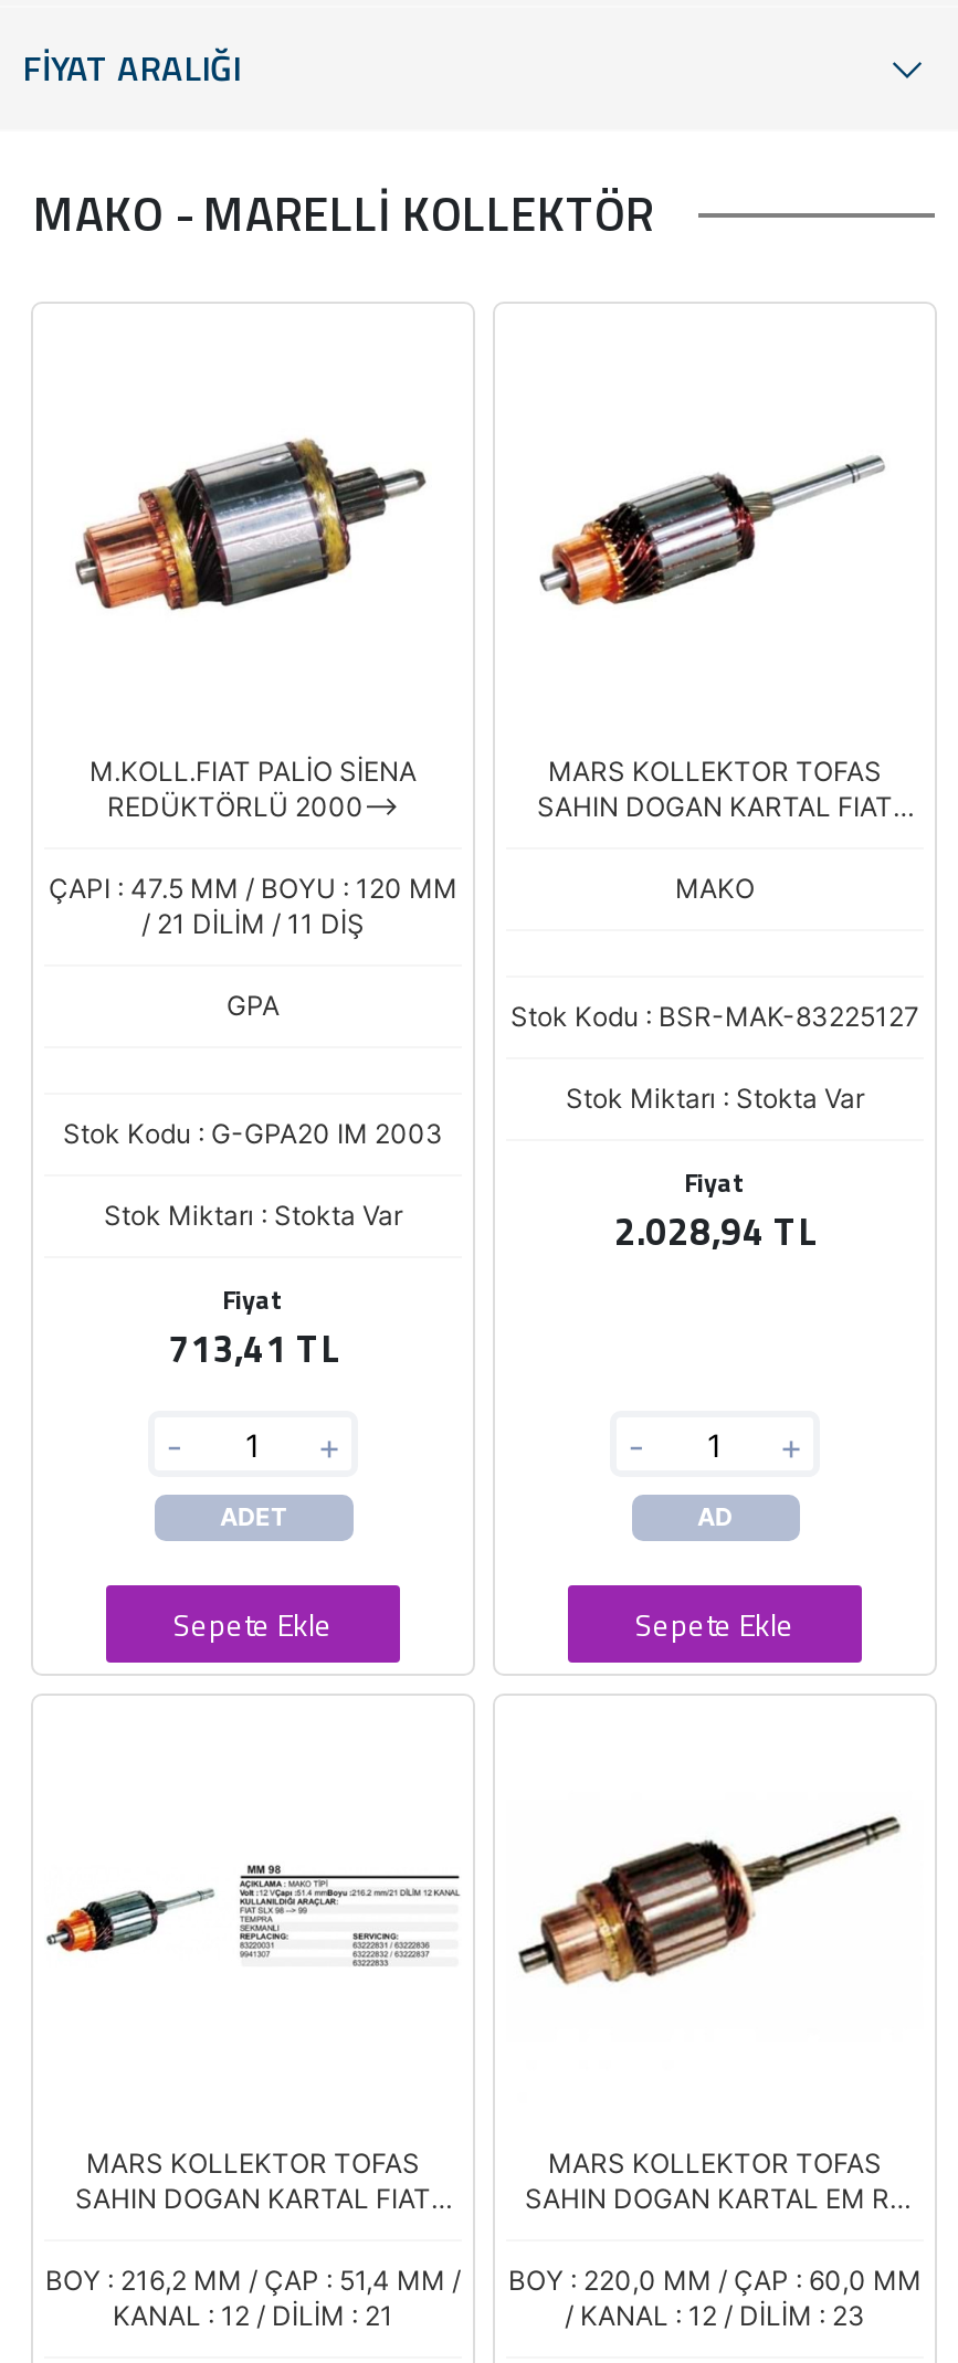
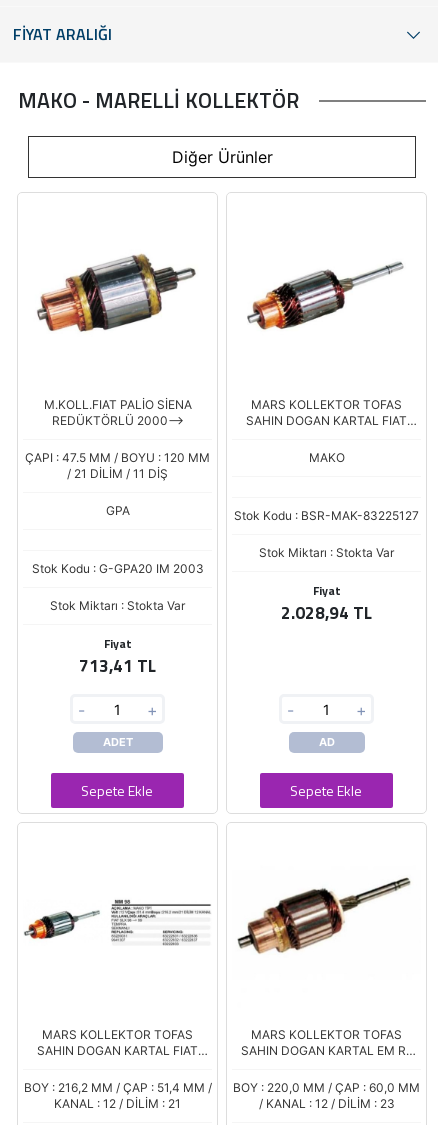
+ Diğer Ürünler
